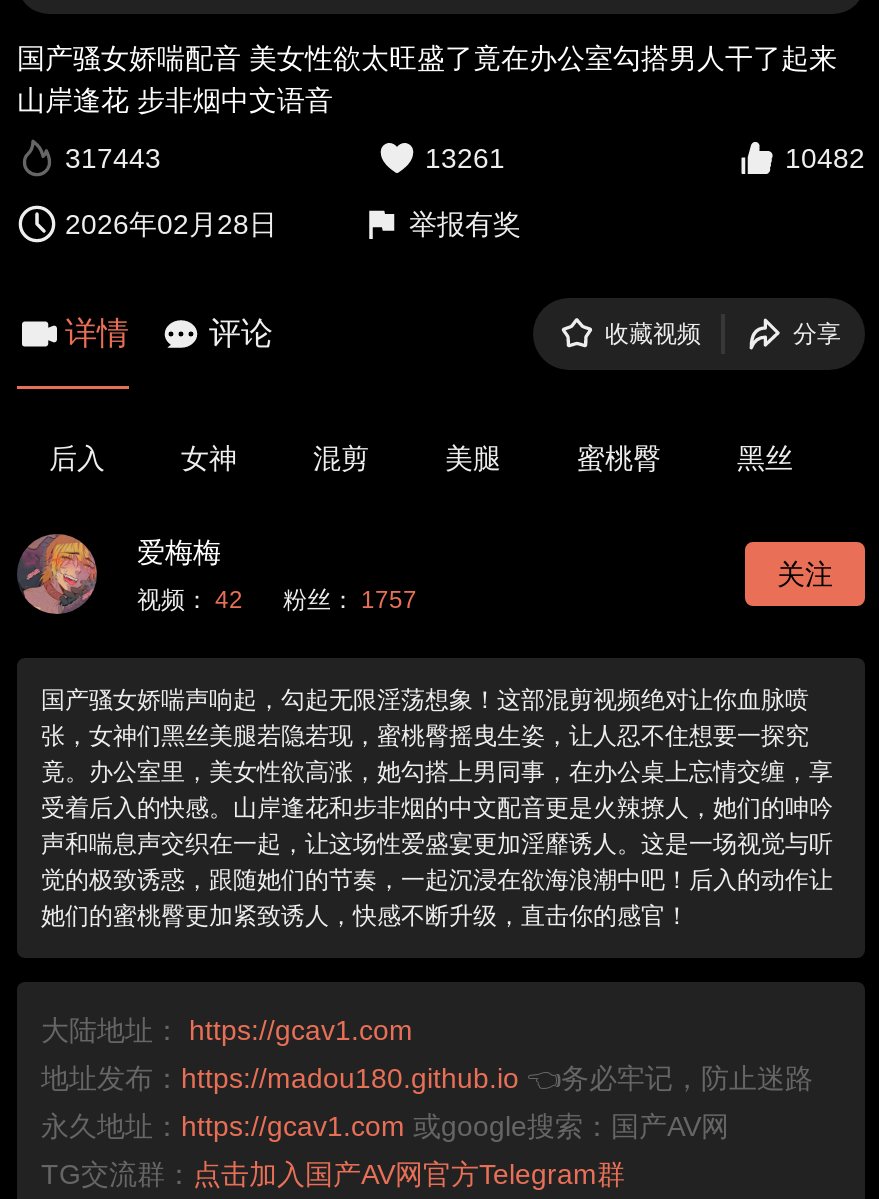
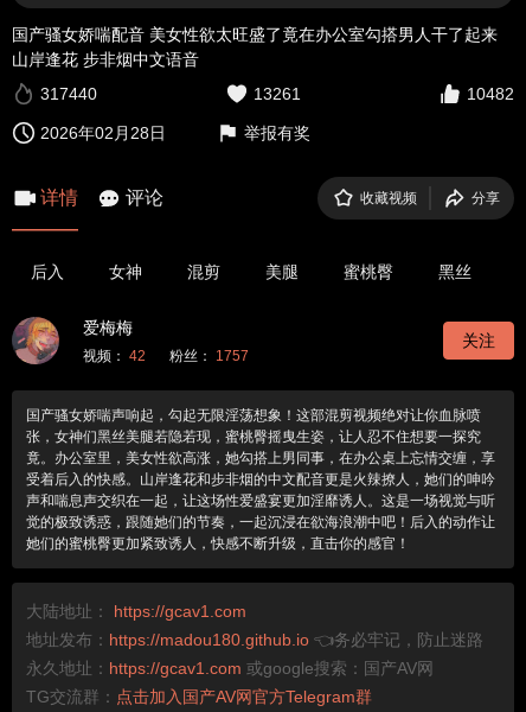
- 317443
+ 317440
